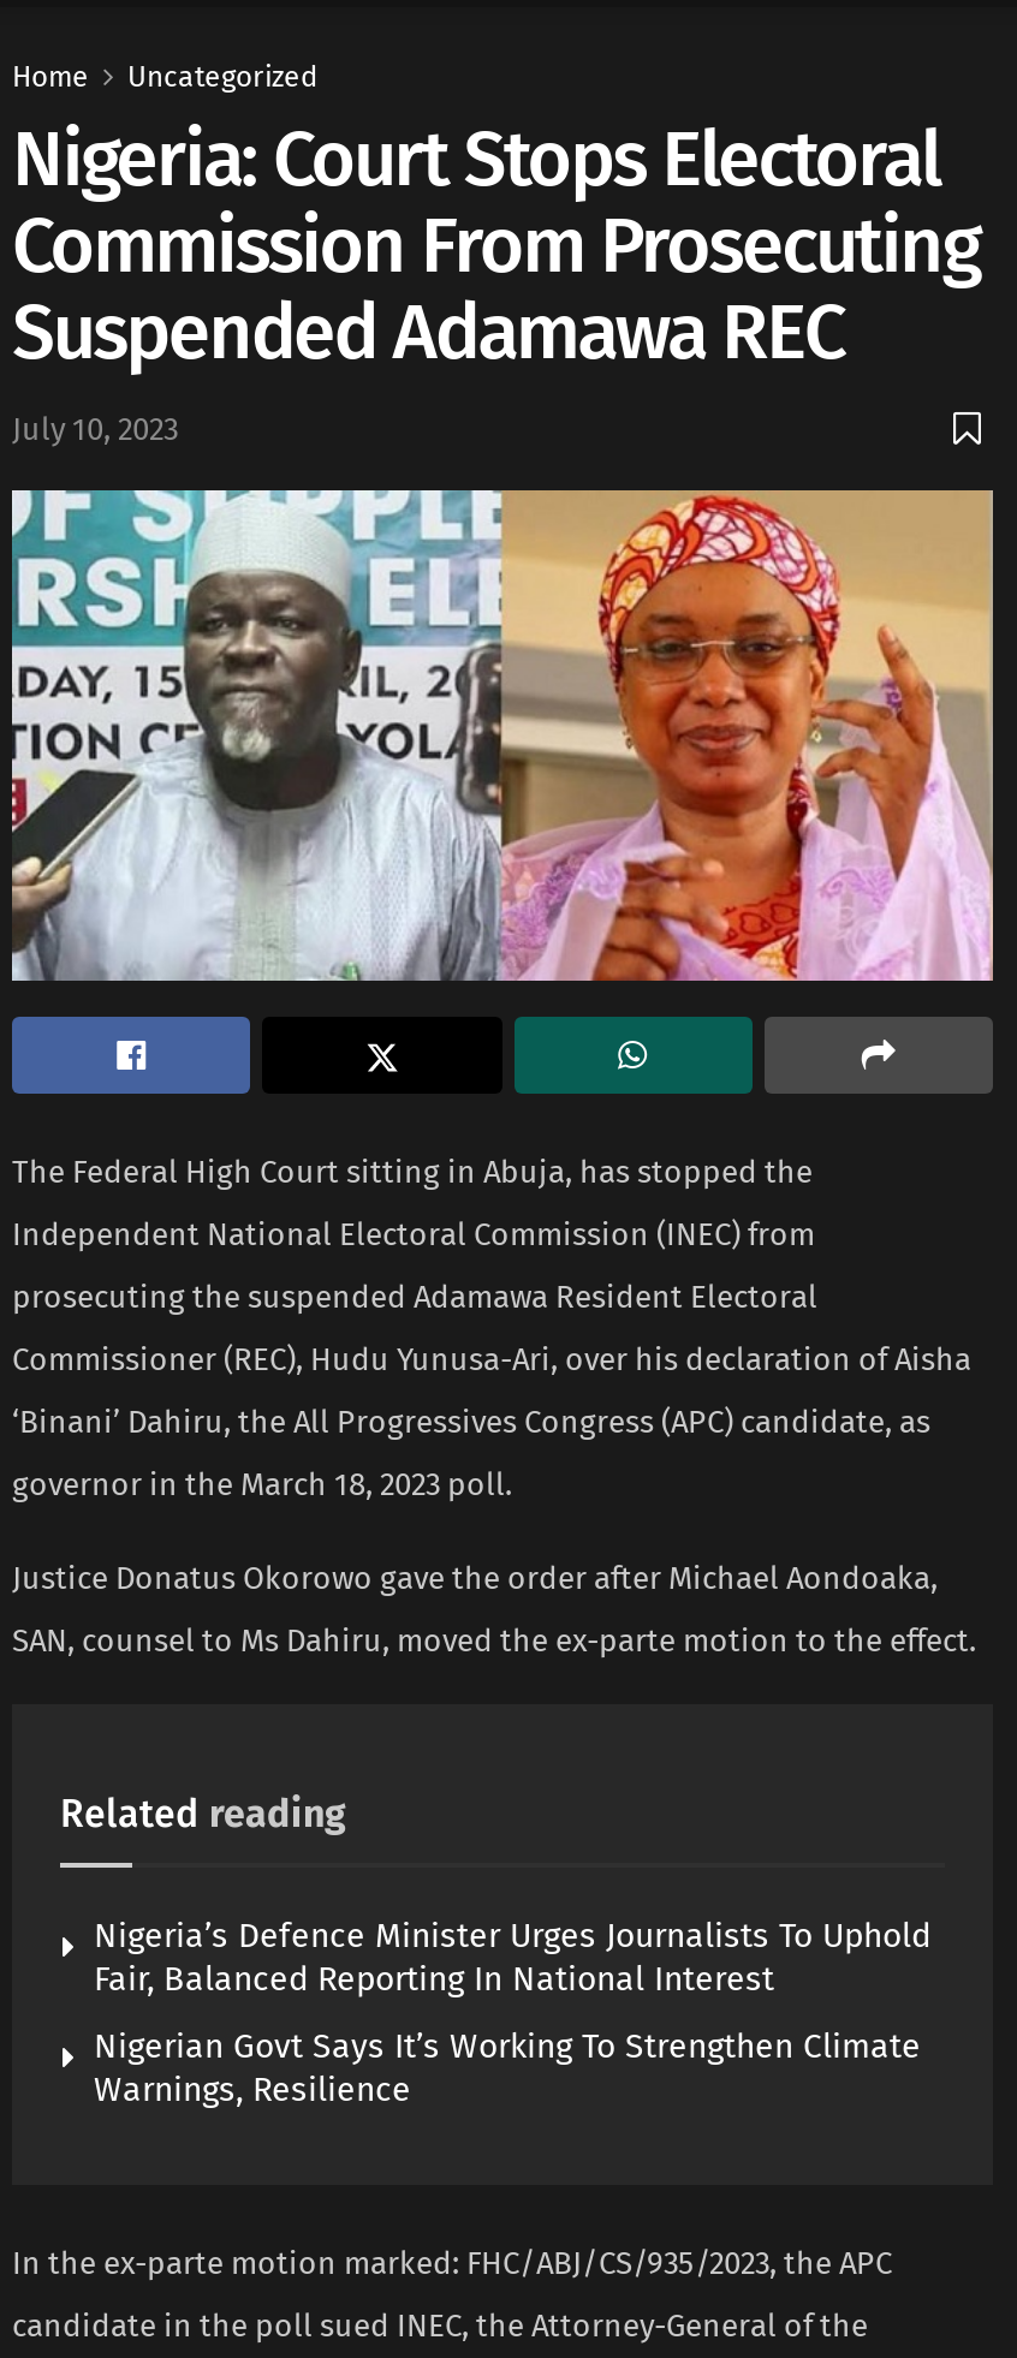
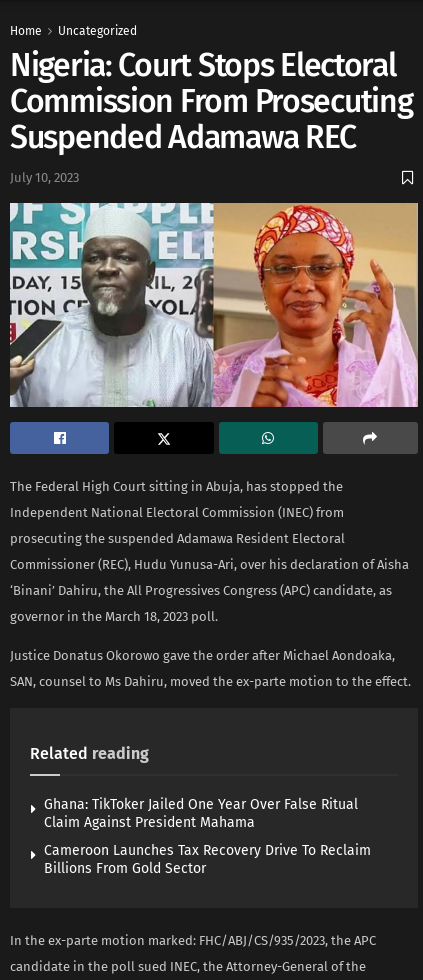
- Nigeria’s Defence Minister Urges Journalists To Uphold
- Fair, Balanced Reporting In National Interest
+ Ghana: TikToker Jailed One Year Over False Ritual
+ Claim Against President Mahama

- Nigerian Govt Says It’s Working To Strengthen Climate
- Warnings, Resilience
+ Cameroon Launches Tax Recovery Drive To Reclaim
+ Billions From Gold Sector
